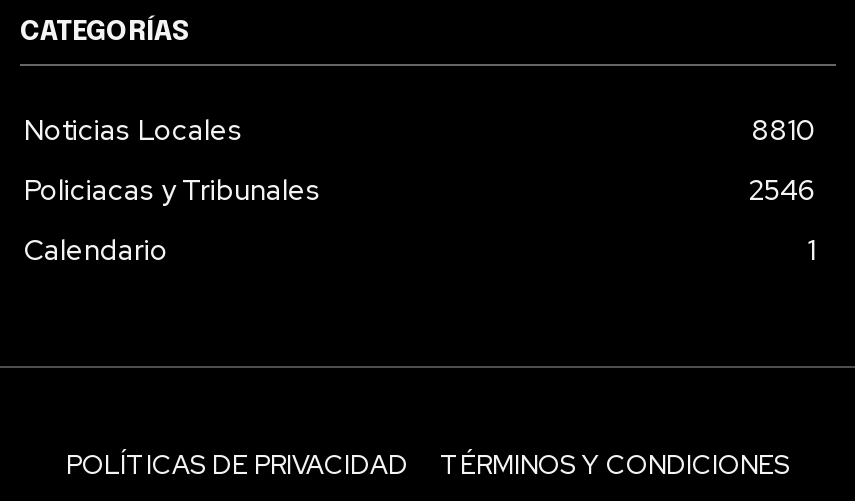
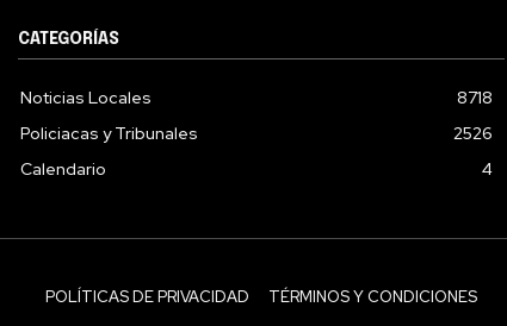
- 8810
+ 8718

- 2546
+ 2526

- 1
+ 4
